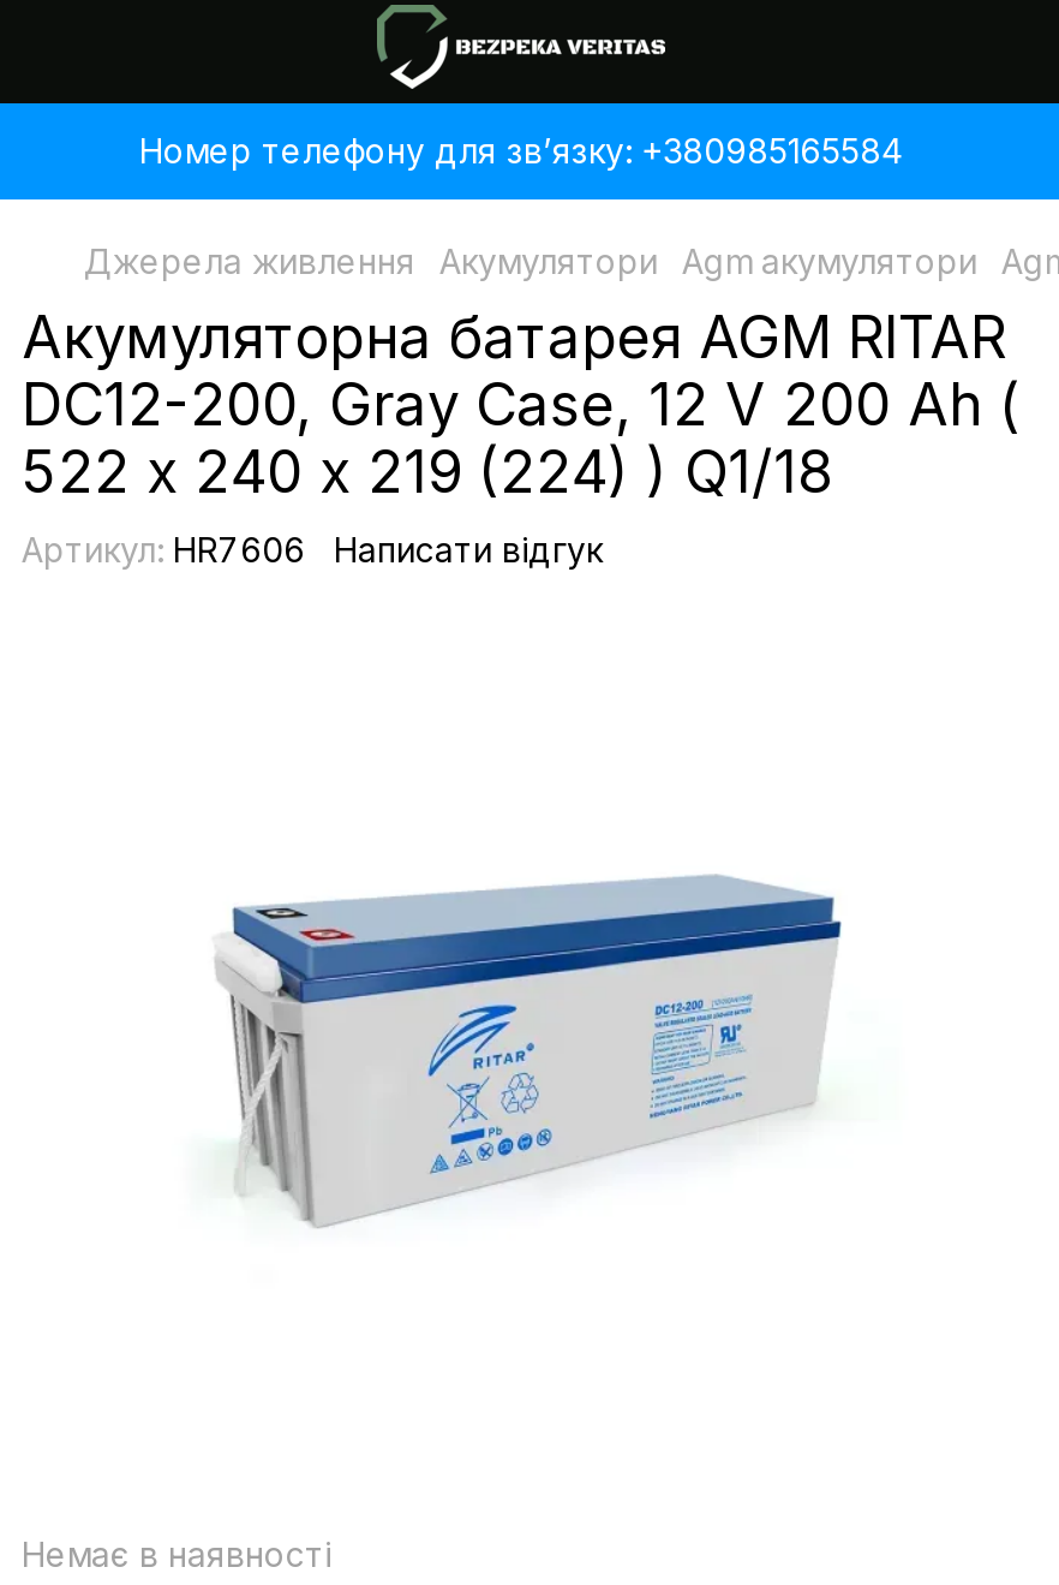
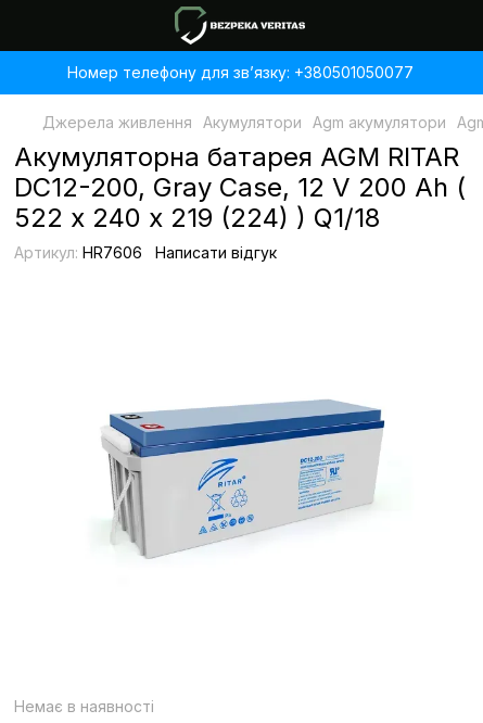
- Номер телефону для звʼязку: +380985165584
+ Номер телефону для звʼязку: +380501050077
